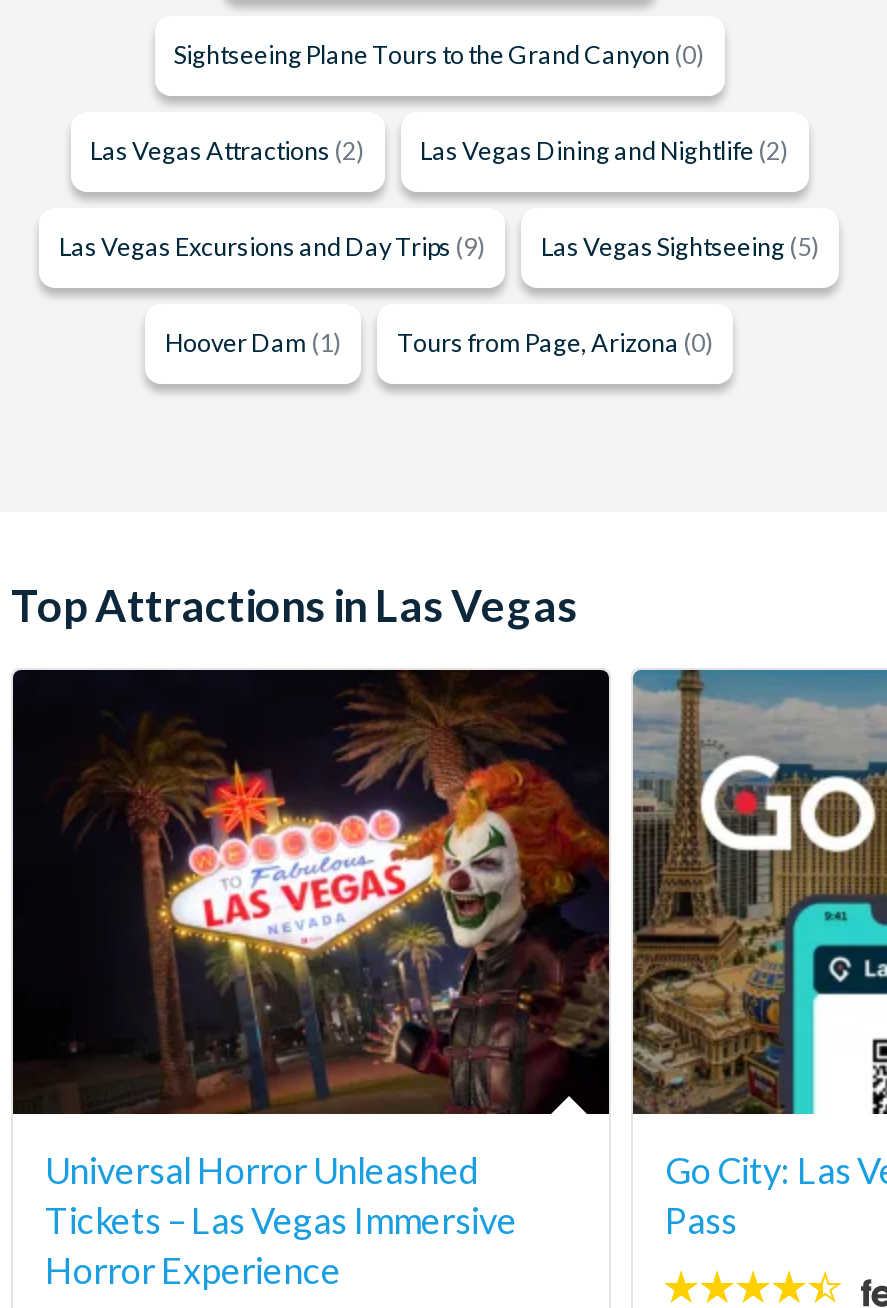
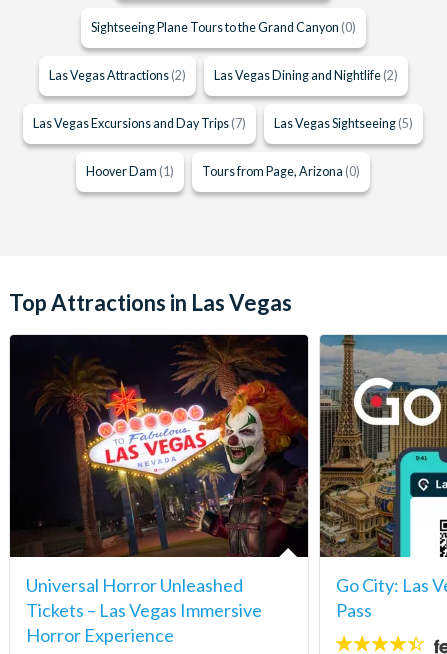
- Las Vegas Excursions and Day Trips (9)
+ Las Vegas Excursions and Day Trips (7)
